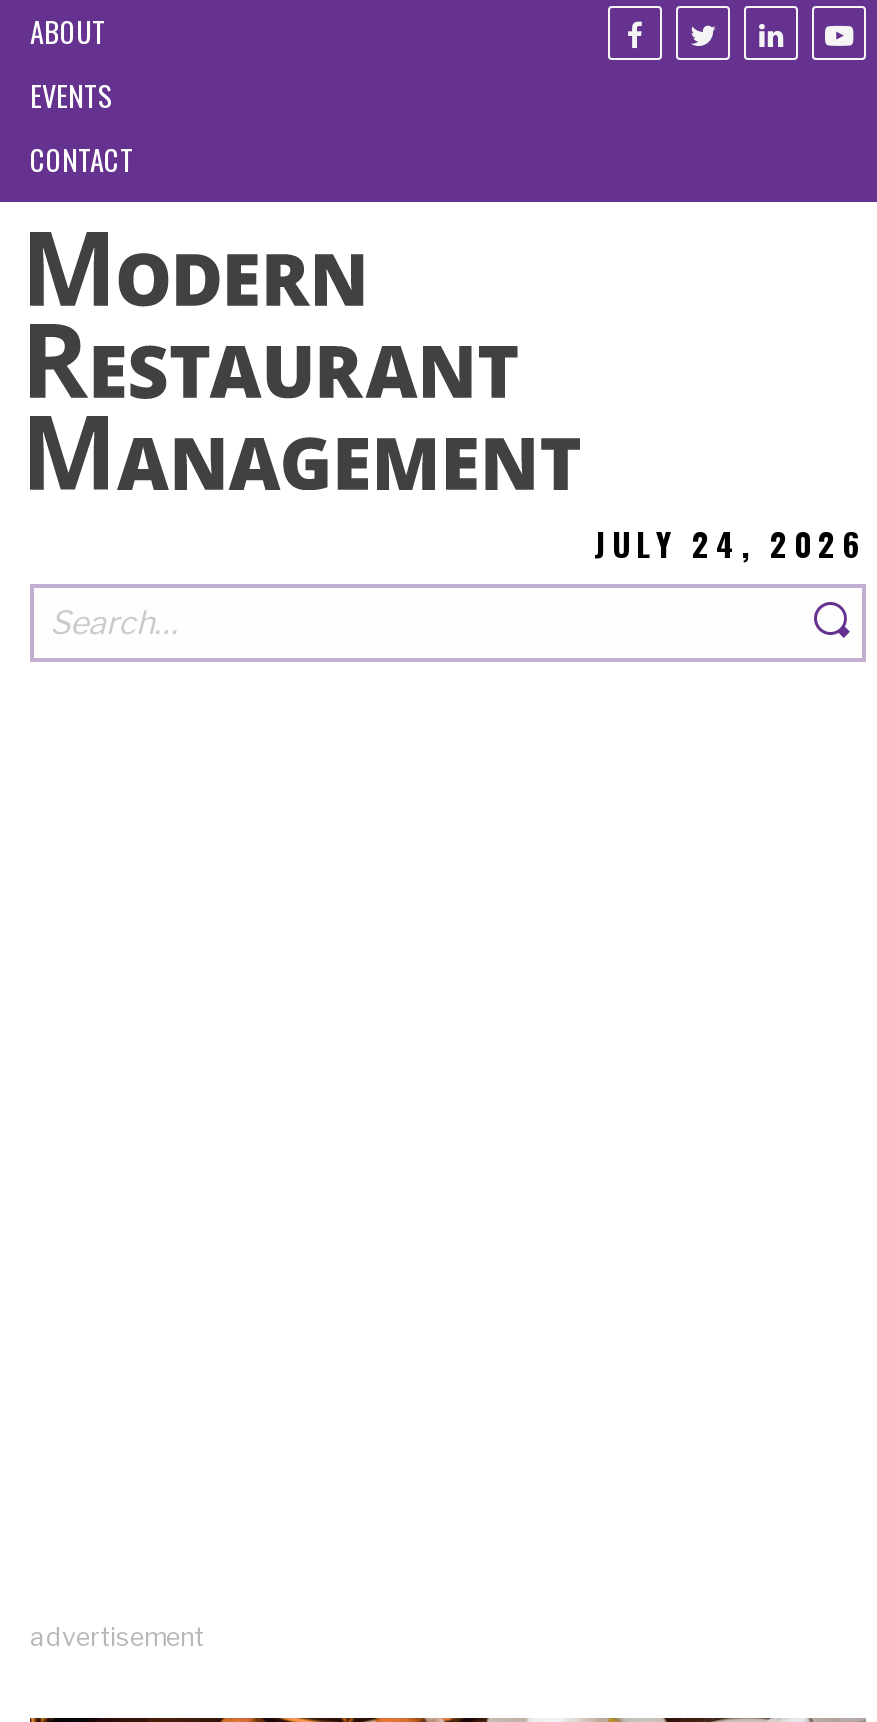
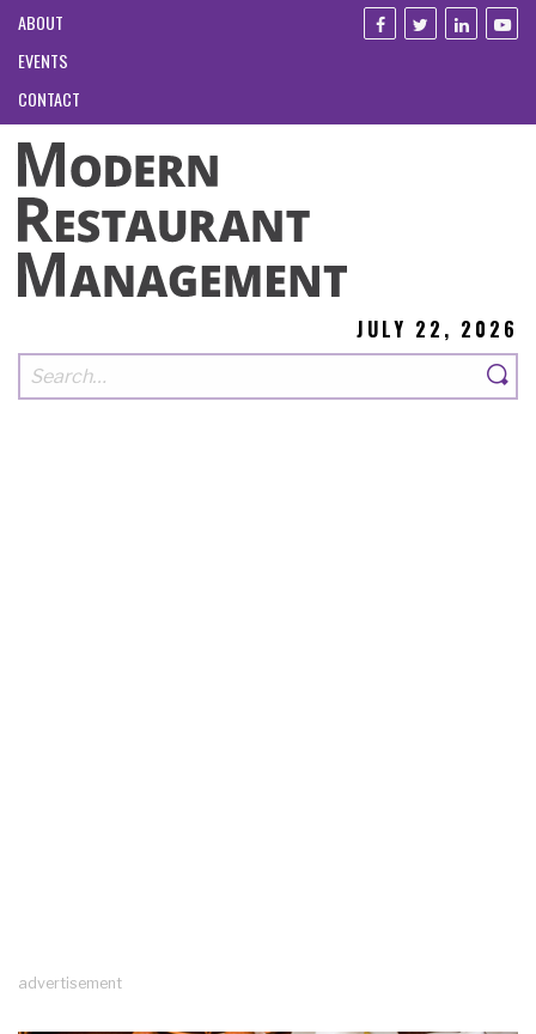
- JULY 24, 2026
+ JULY 22, 2026
